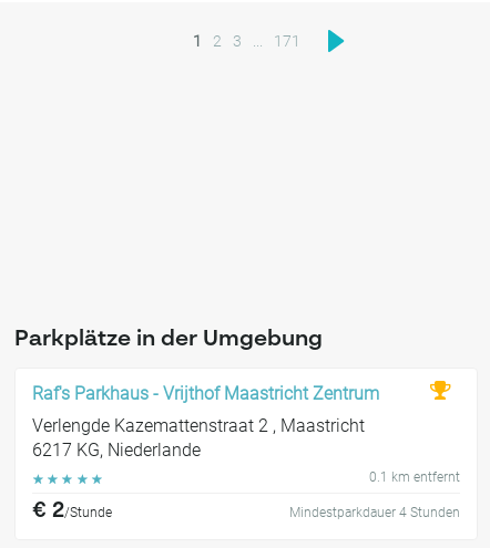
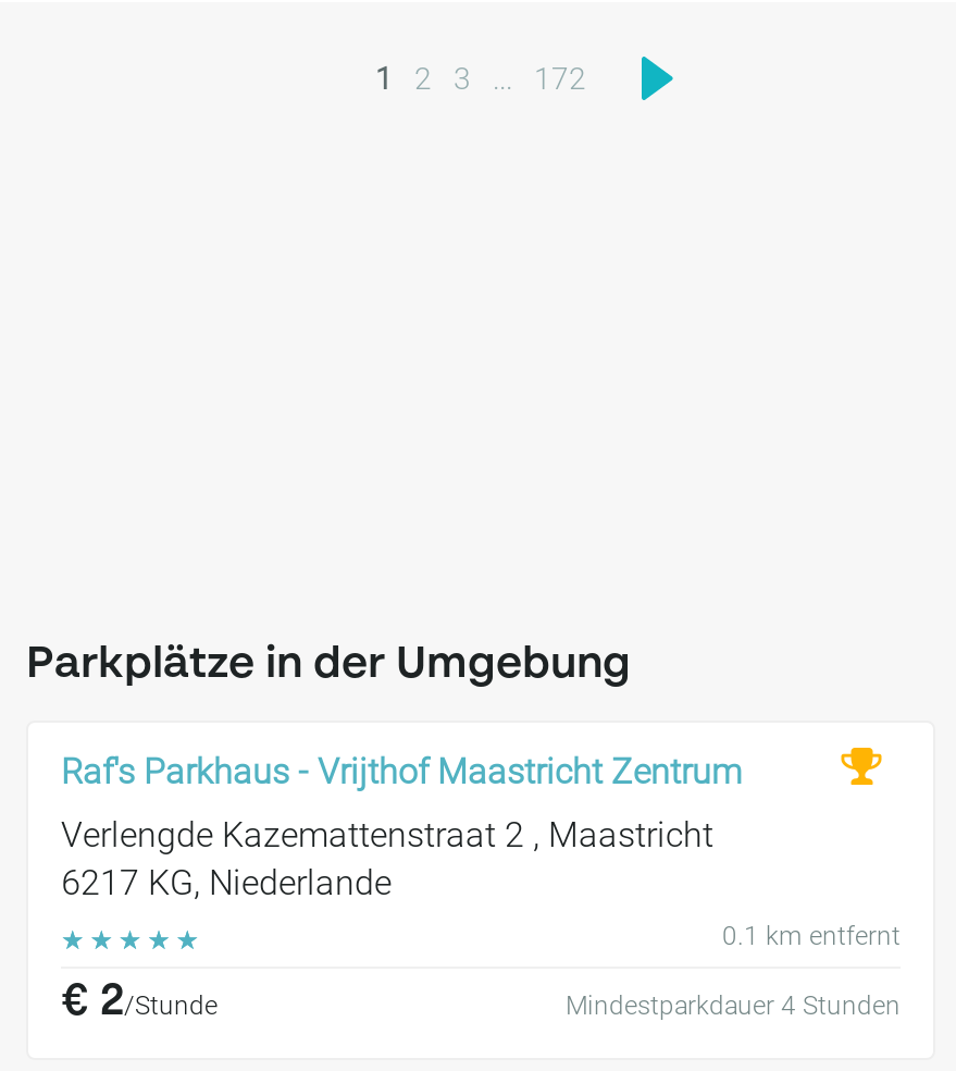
- 171
+ 172
